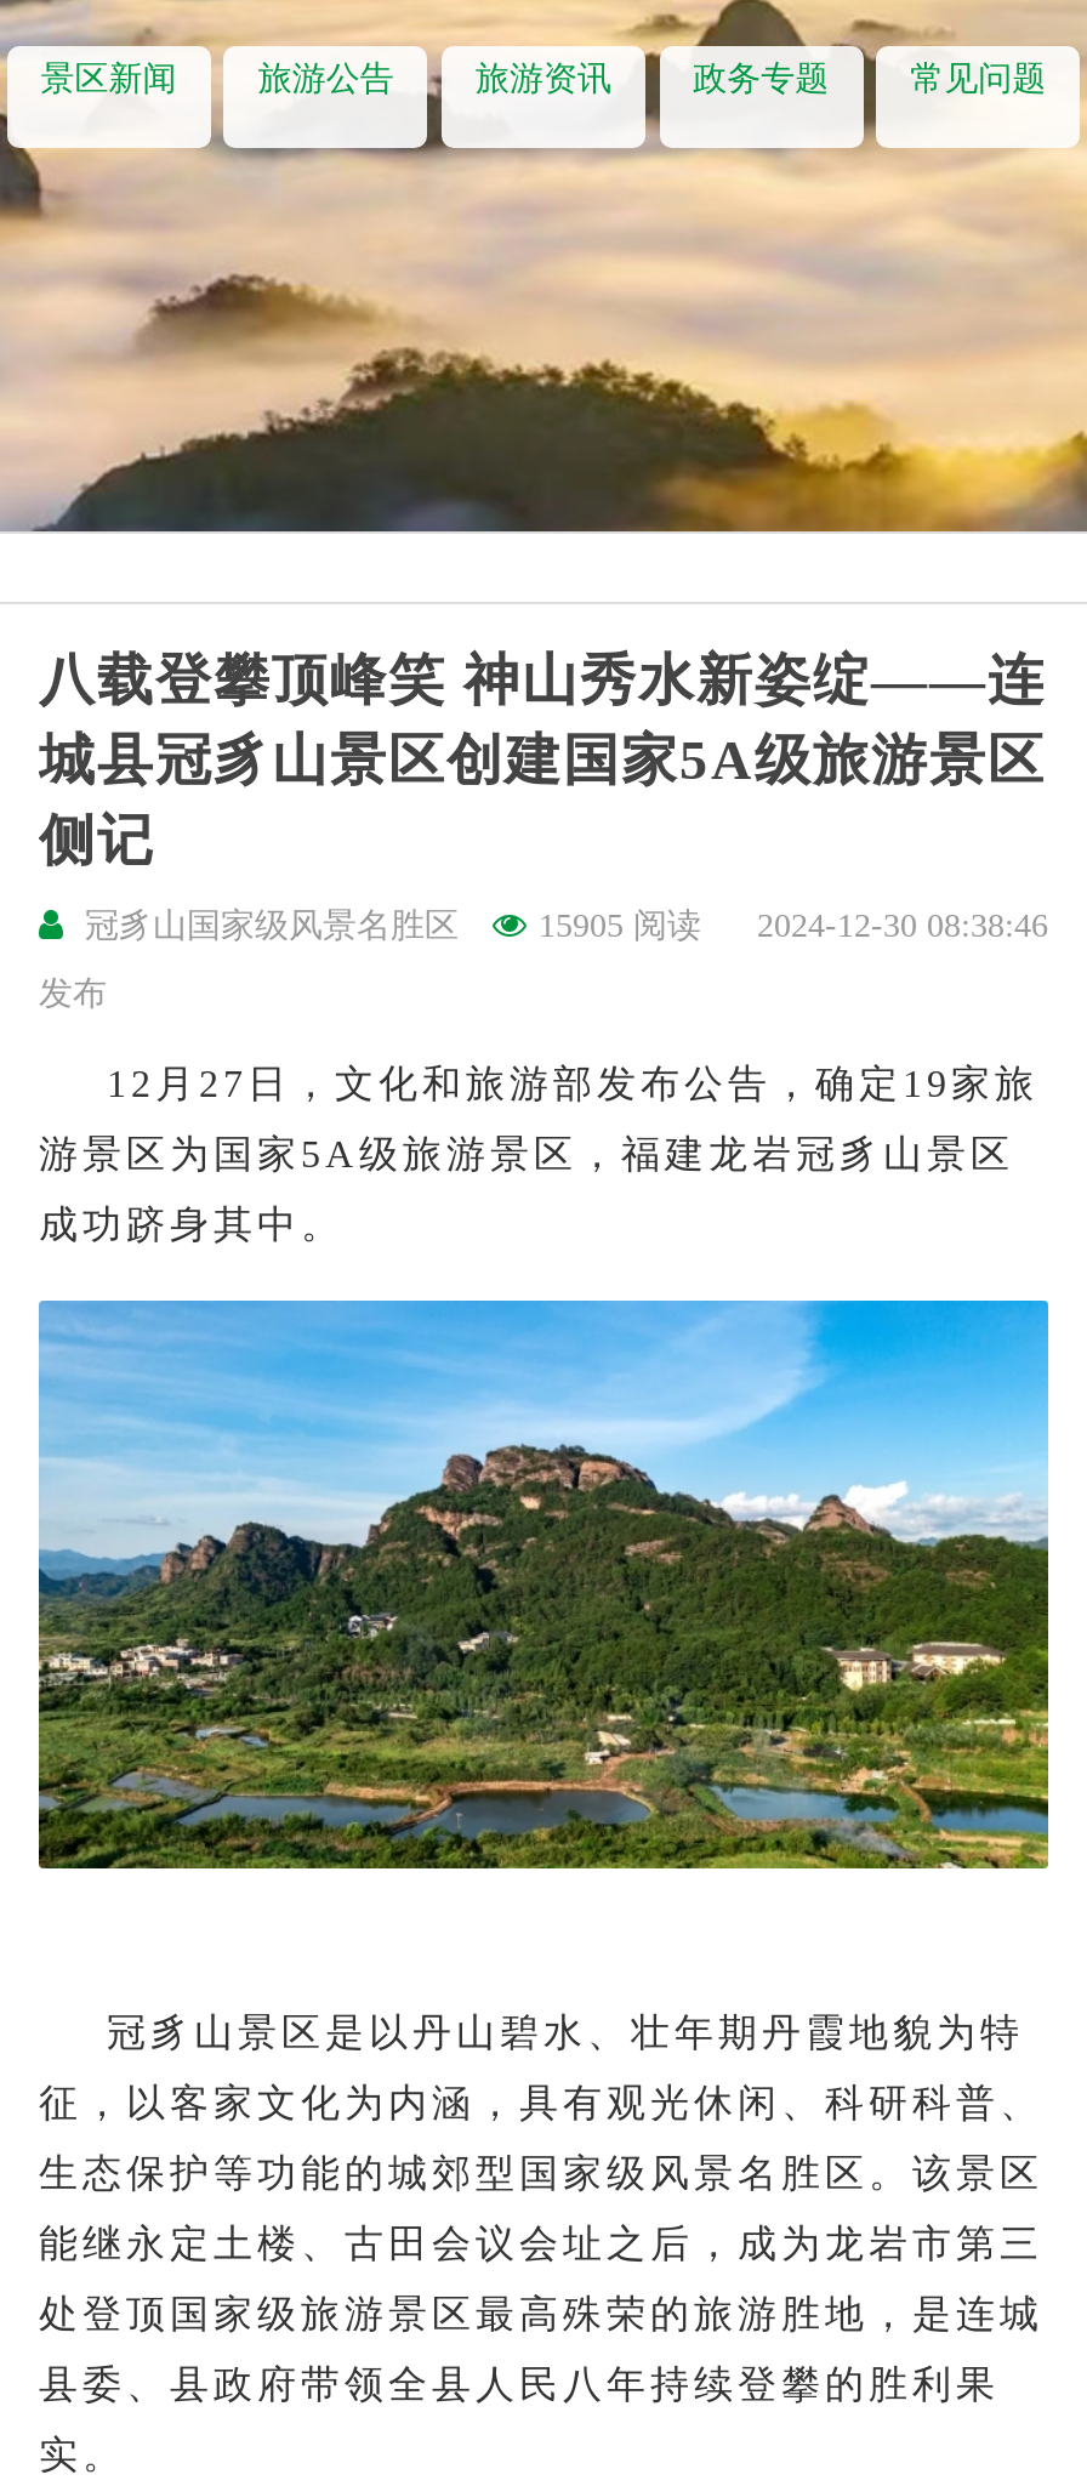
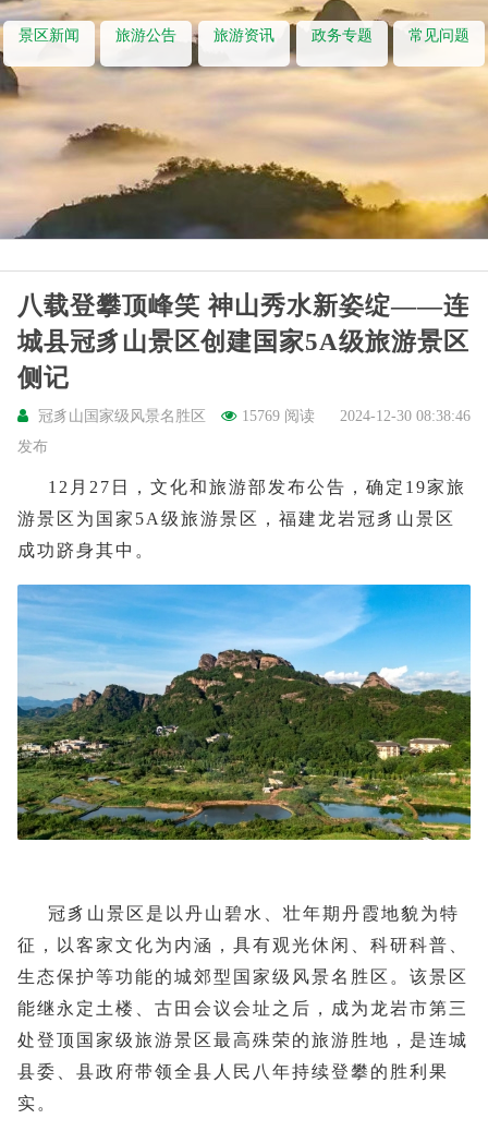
- 冠豸山国家级风景名胜区 15905 阅读 2024-12-30 08:38:46
+ 冠豸山国家级风景名胜区 15769 阅读 2024-12-30 08:38:46
